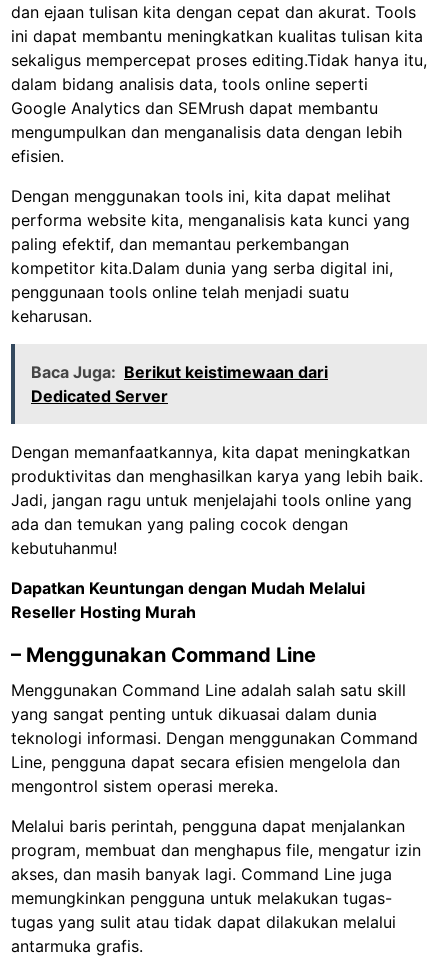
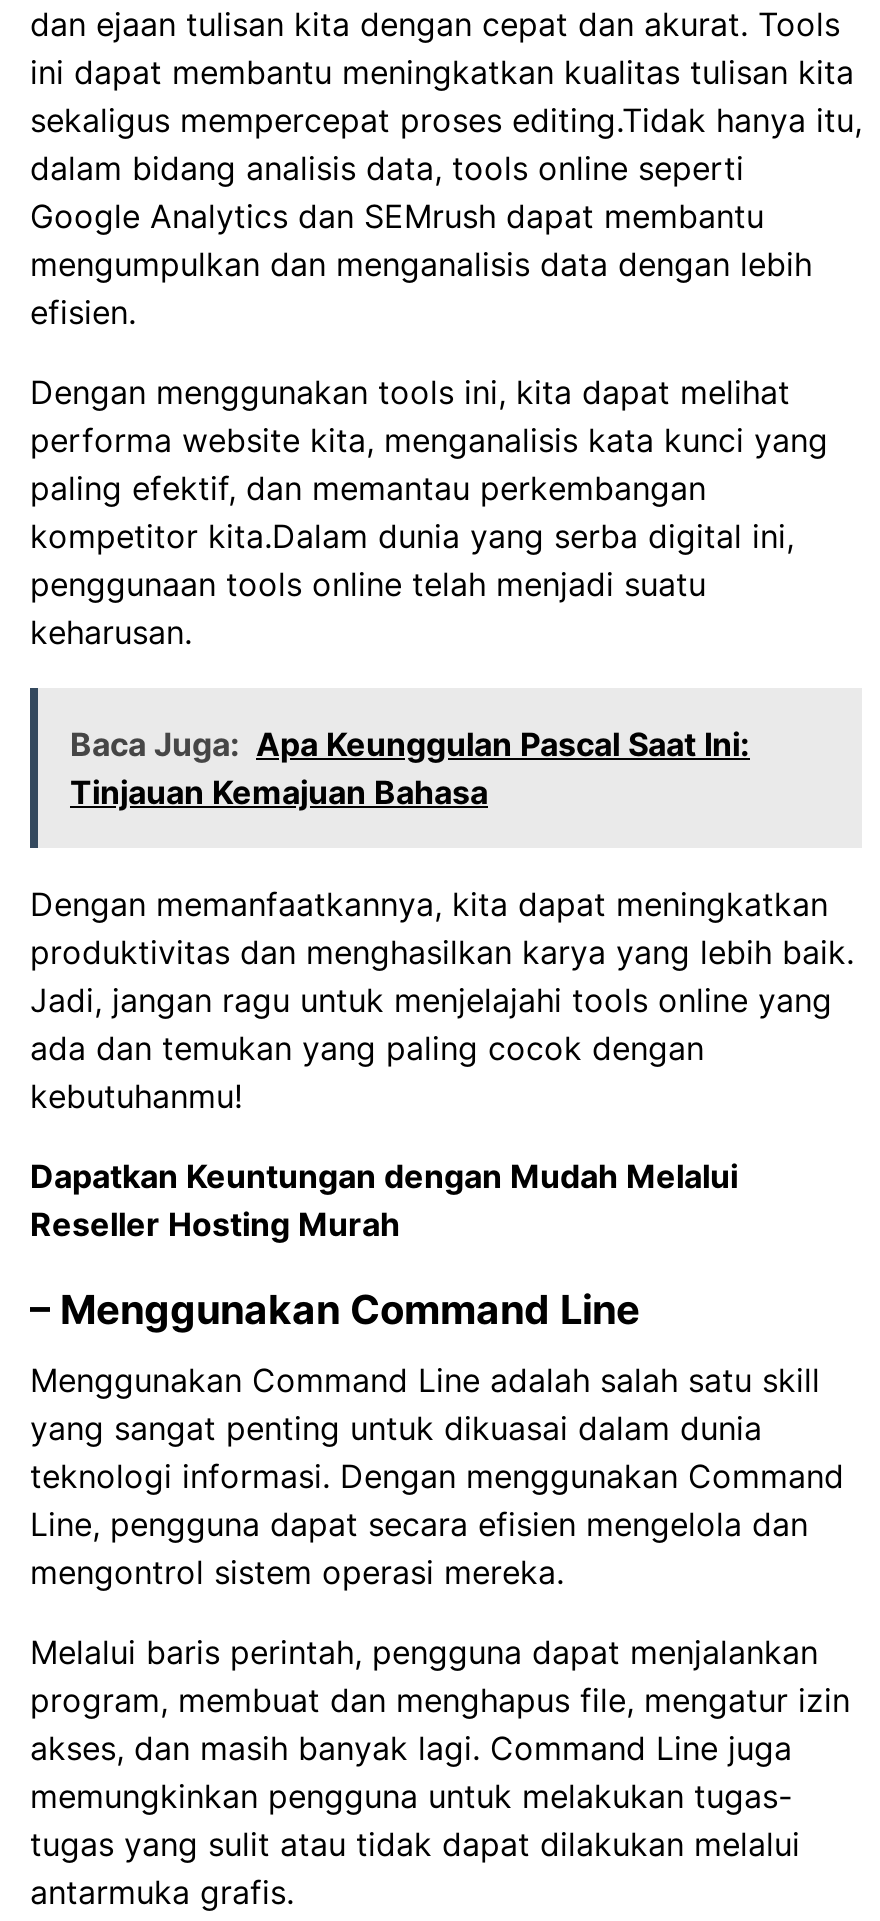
- Baca Juga: Berikut keistimewaan dari
- Dedicated Server
+ Baca Juga: Apa Keunggulan Pascal Saat Ini:
+ Tinjauan Kemajuan Bahasa
